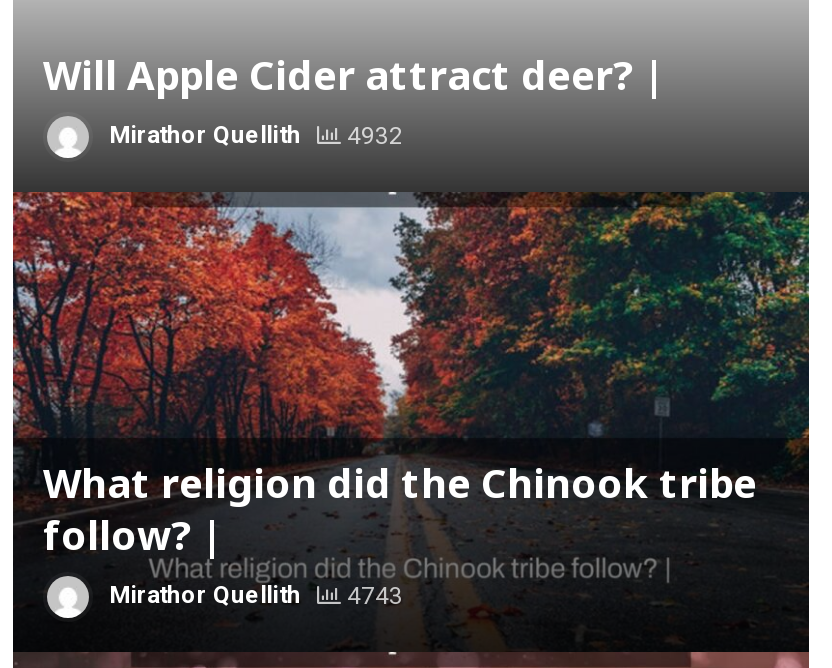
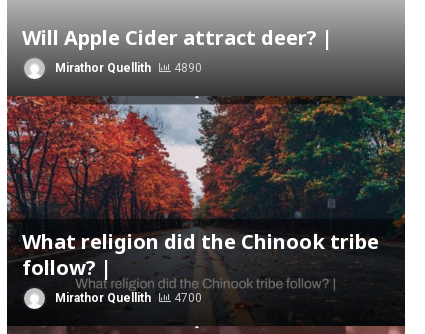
- Mirathor Quellith 4932
+ Mirathor Quellith 4890

- Mirathor Quellith 4743
+ Mirathor Quellith 4700
